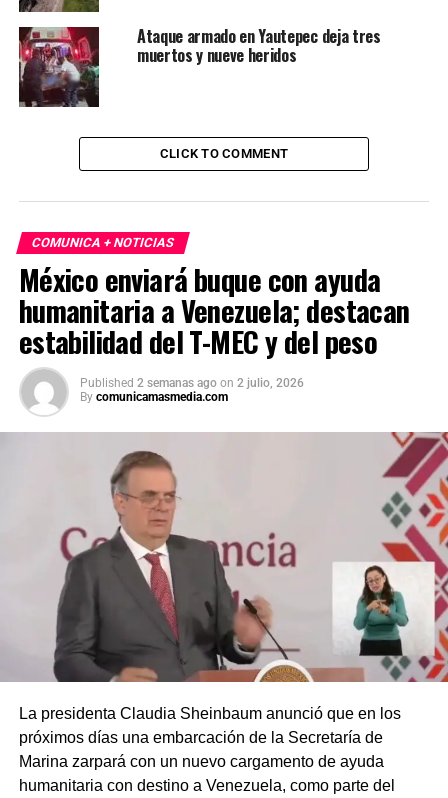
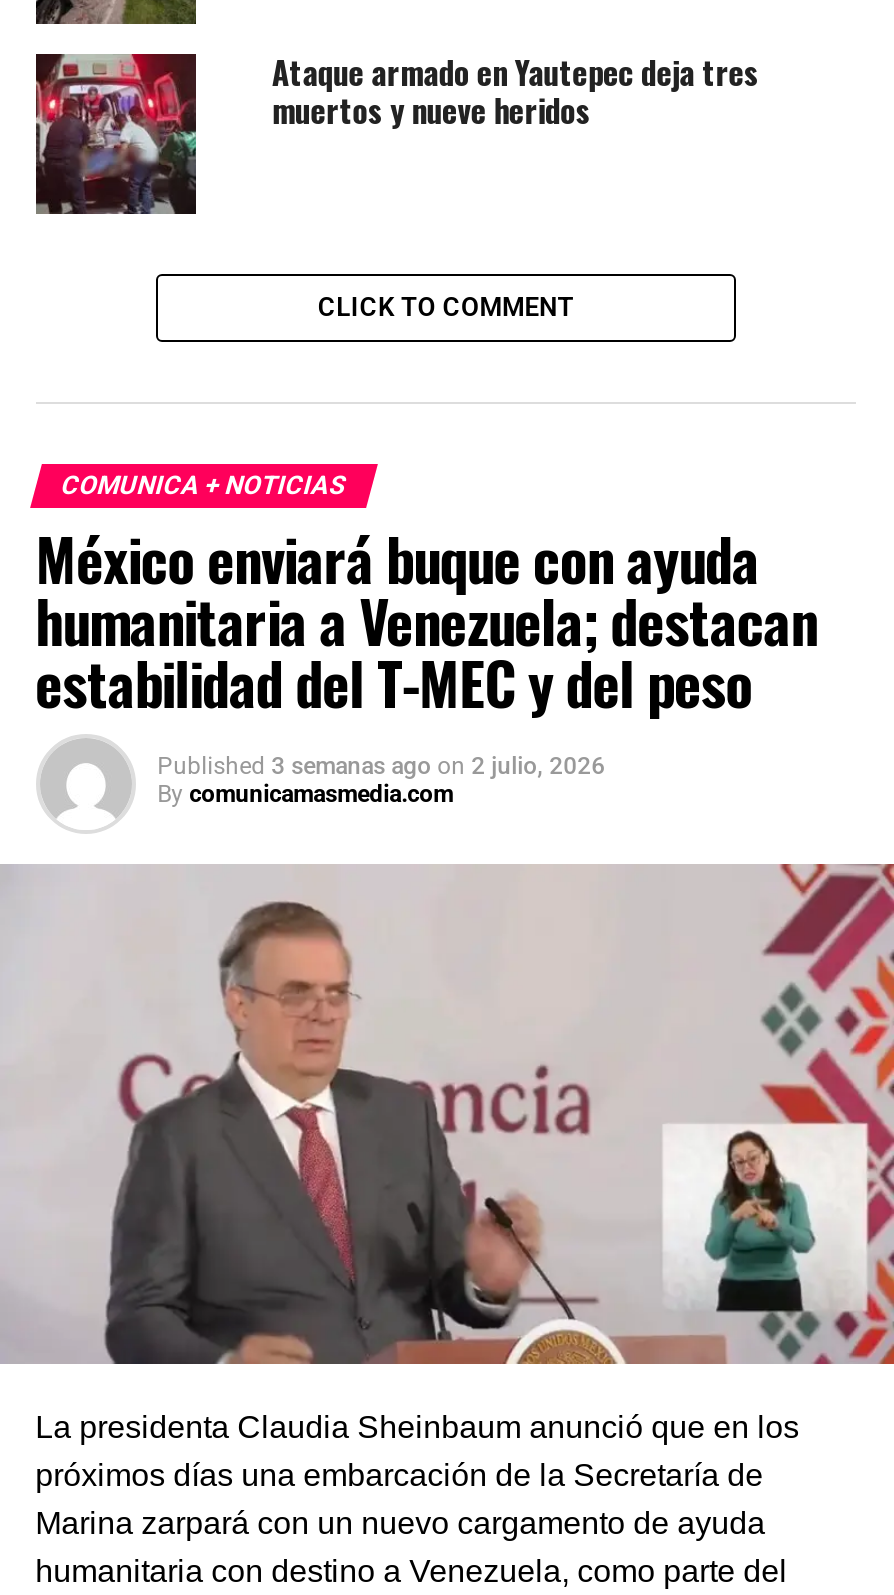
- Published 2 semanas ago on 2 julio, 2026
+ Published 3 semanas ago on 2 julio, 2026
